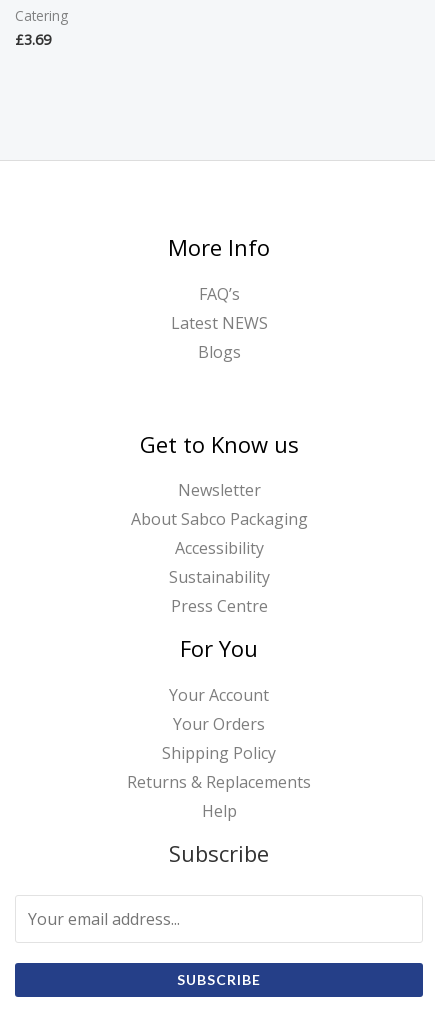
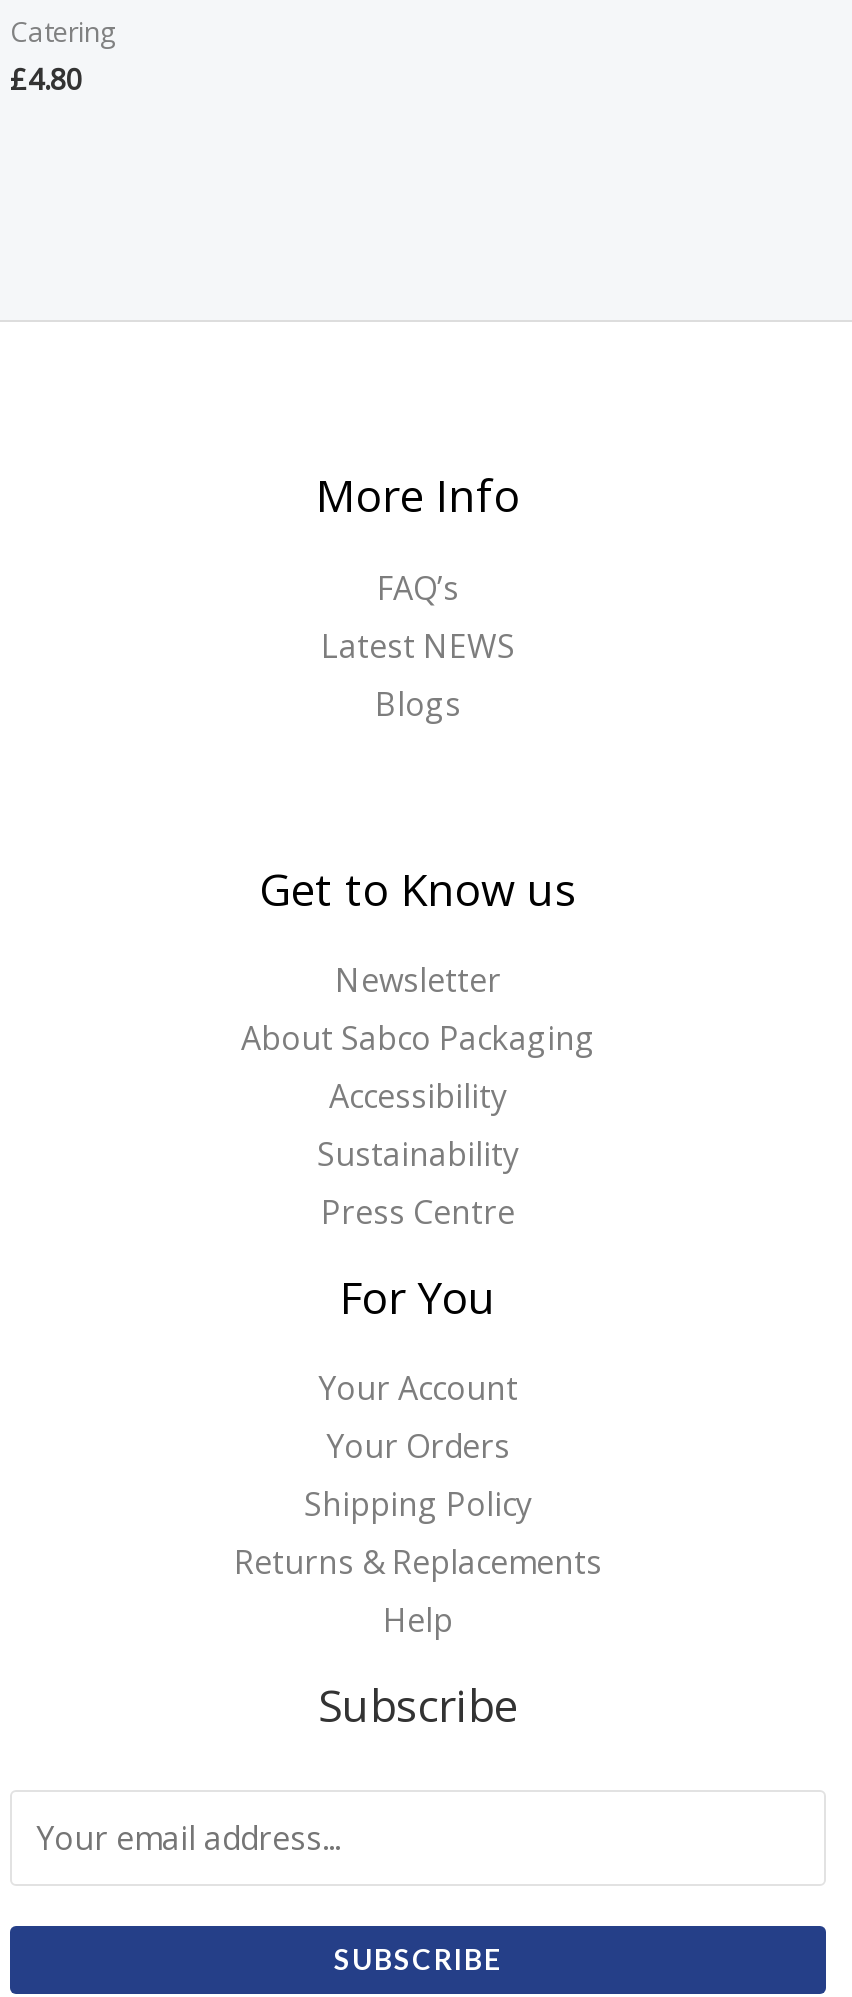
- £3.69
+ £4.80
